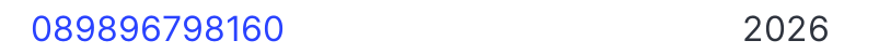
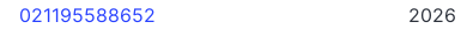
- 089896798160
+ 021195588652
